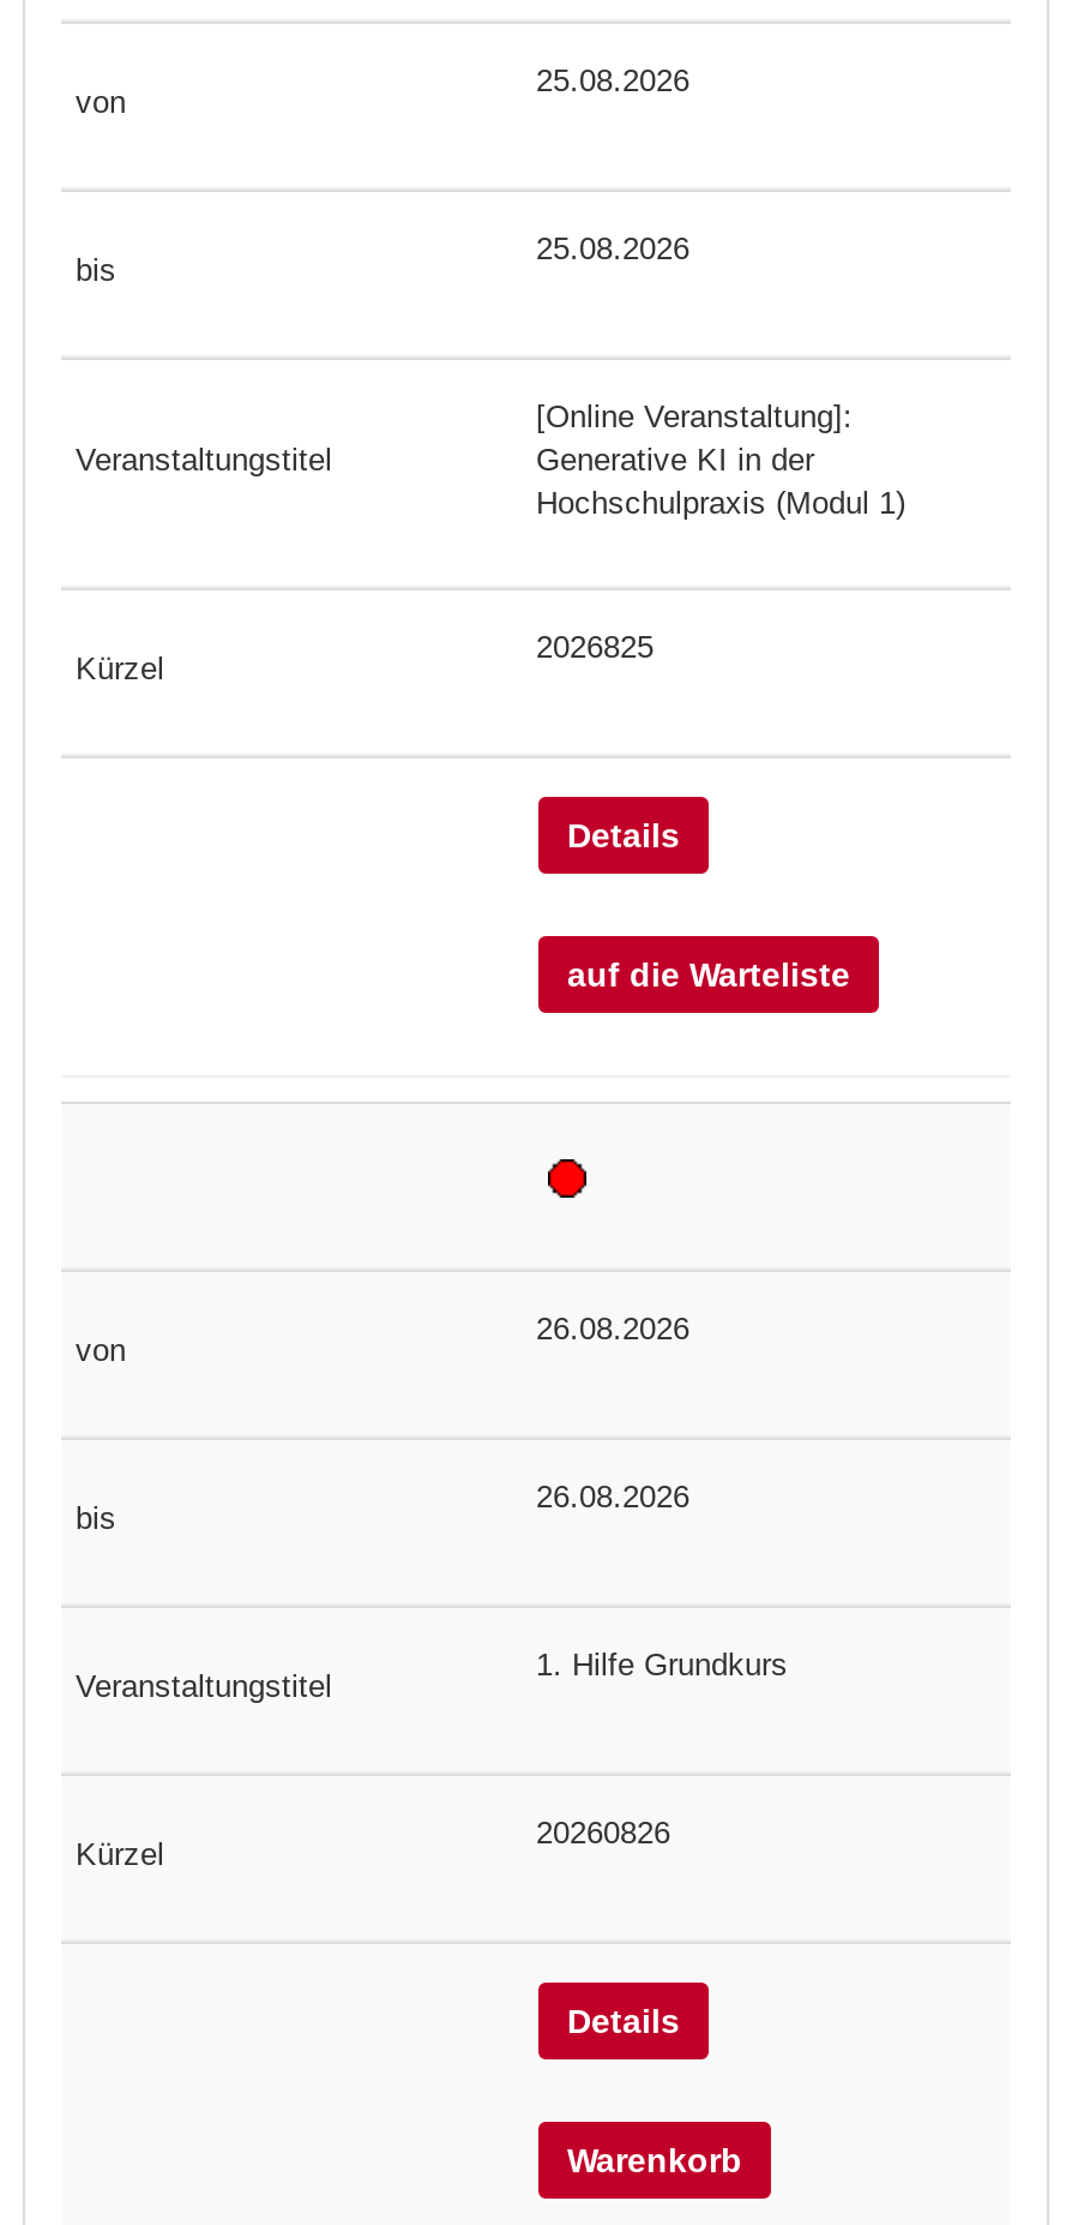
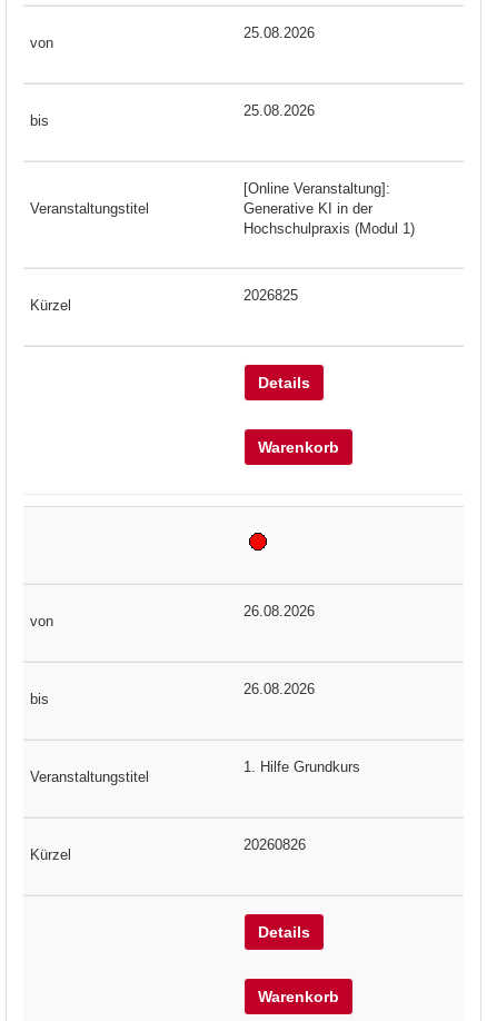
- auf die Warteliste
+ Warenkorb
